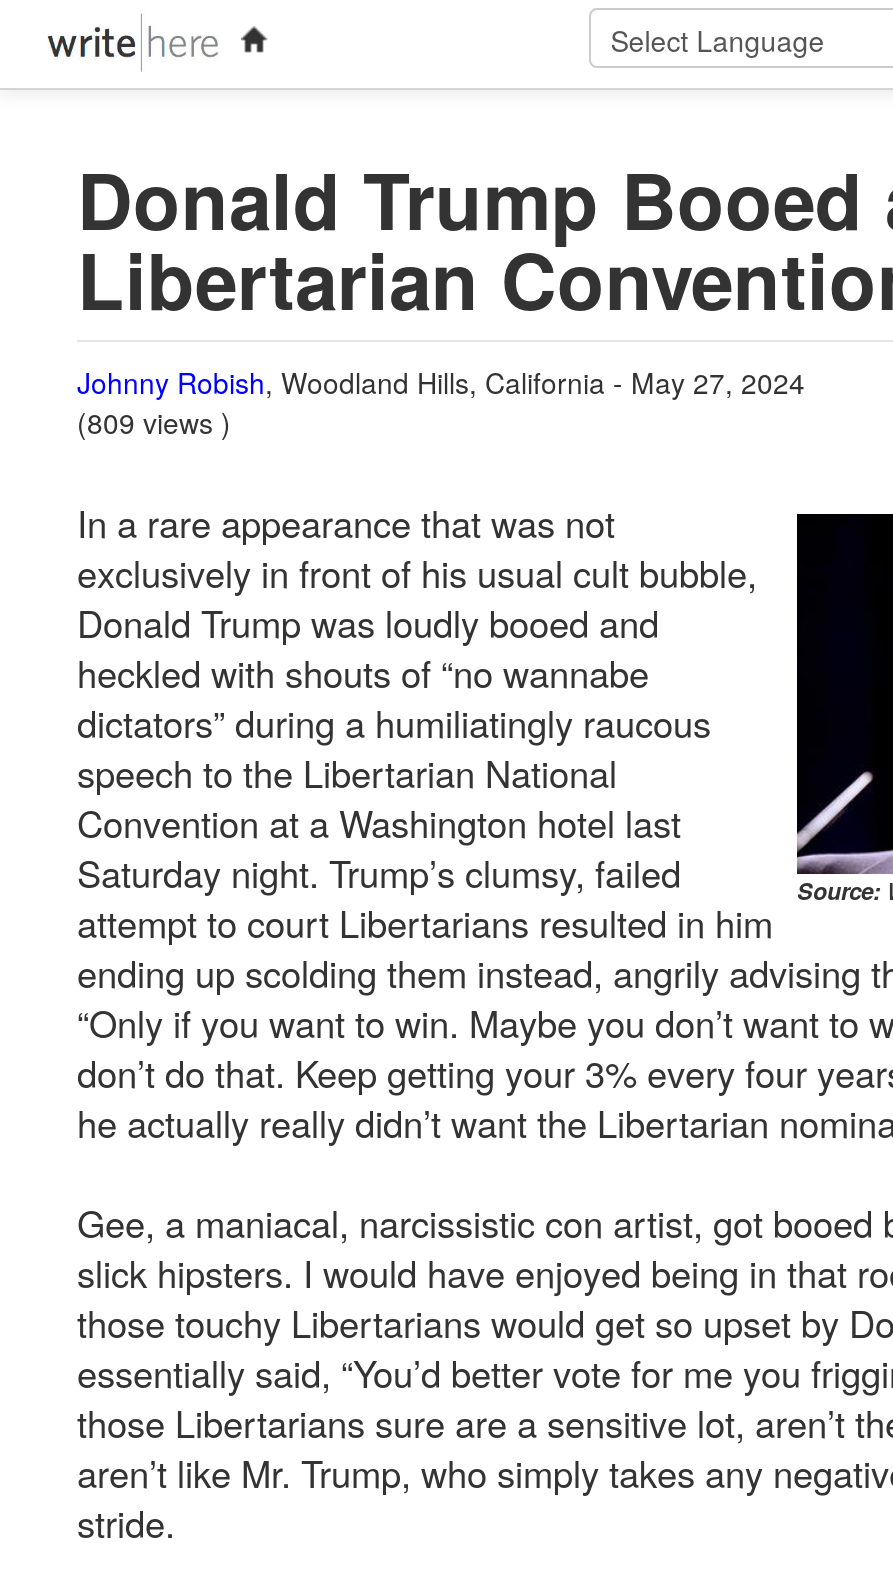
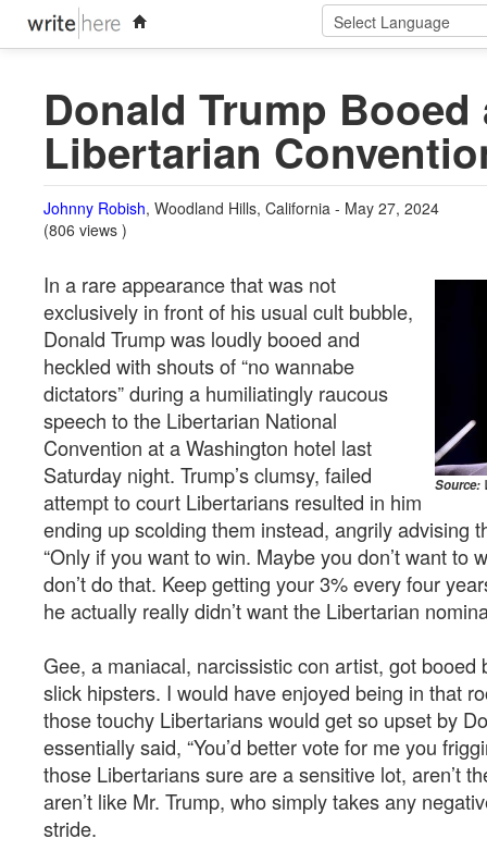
- (809 views )
+ (806 views )
